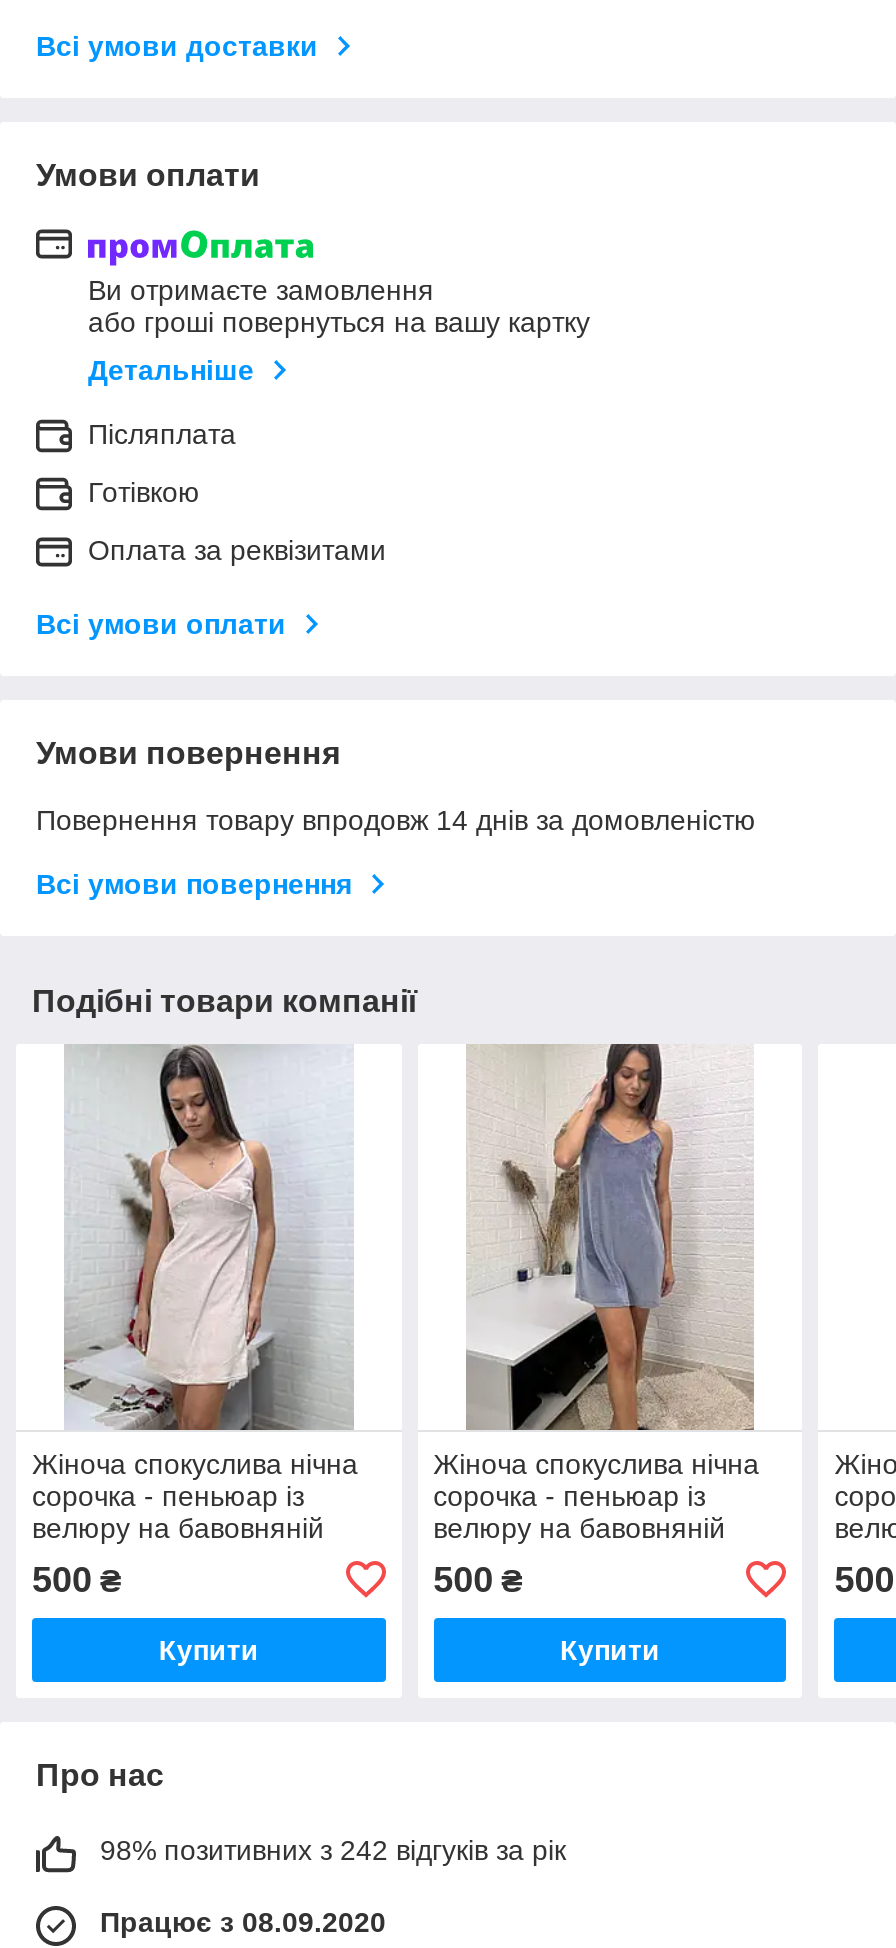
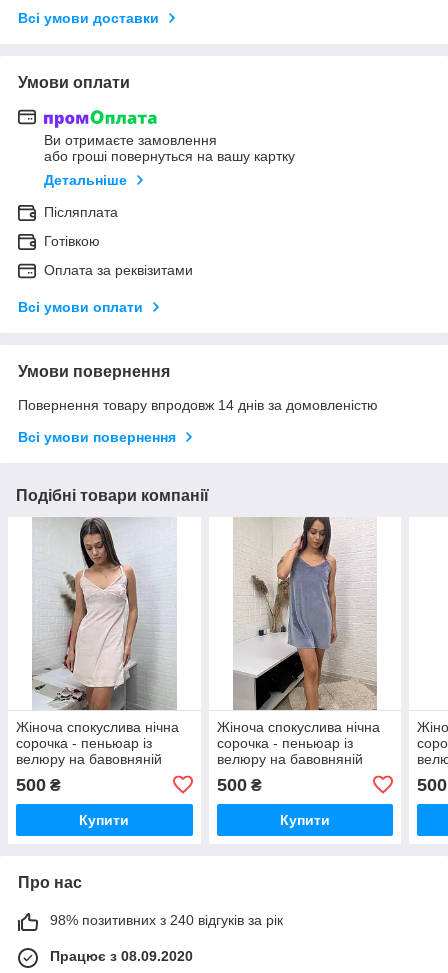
- 98% позитивних з 242 відгуків за рік
+ 98% позитивних з 240 відгуків за рік
